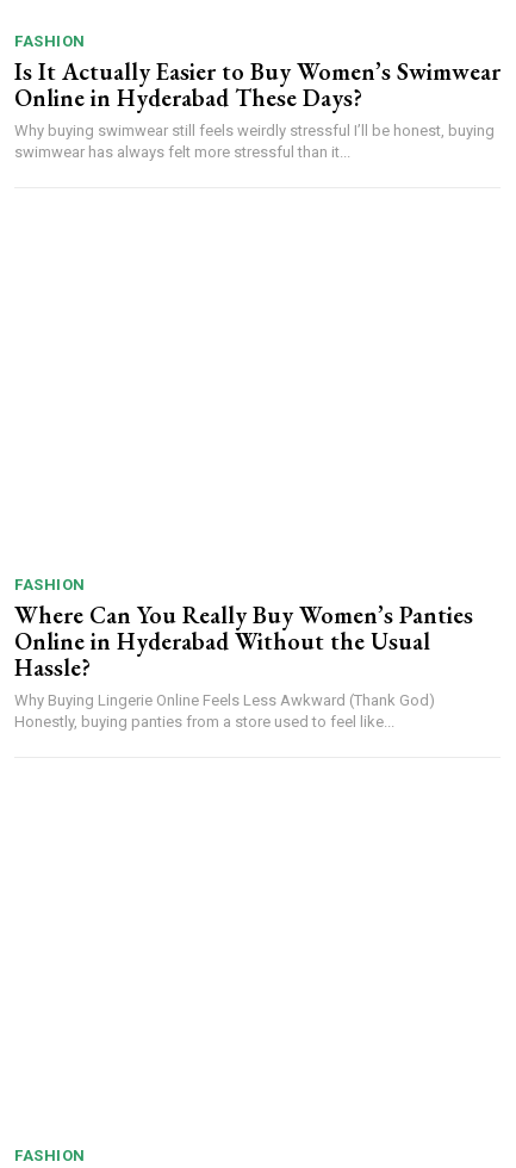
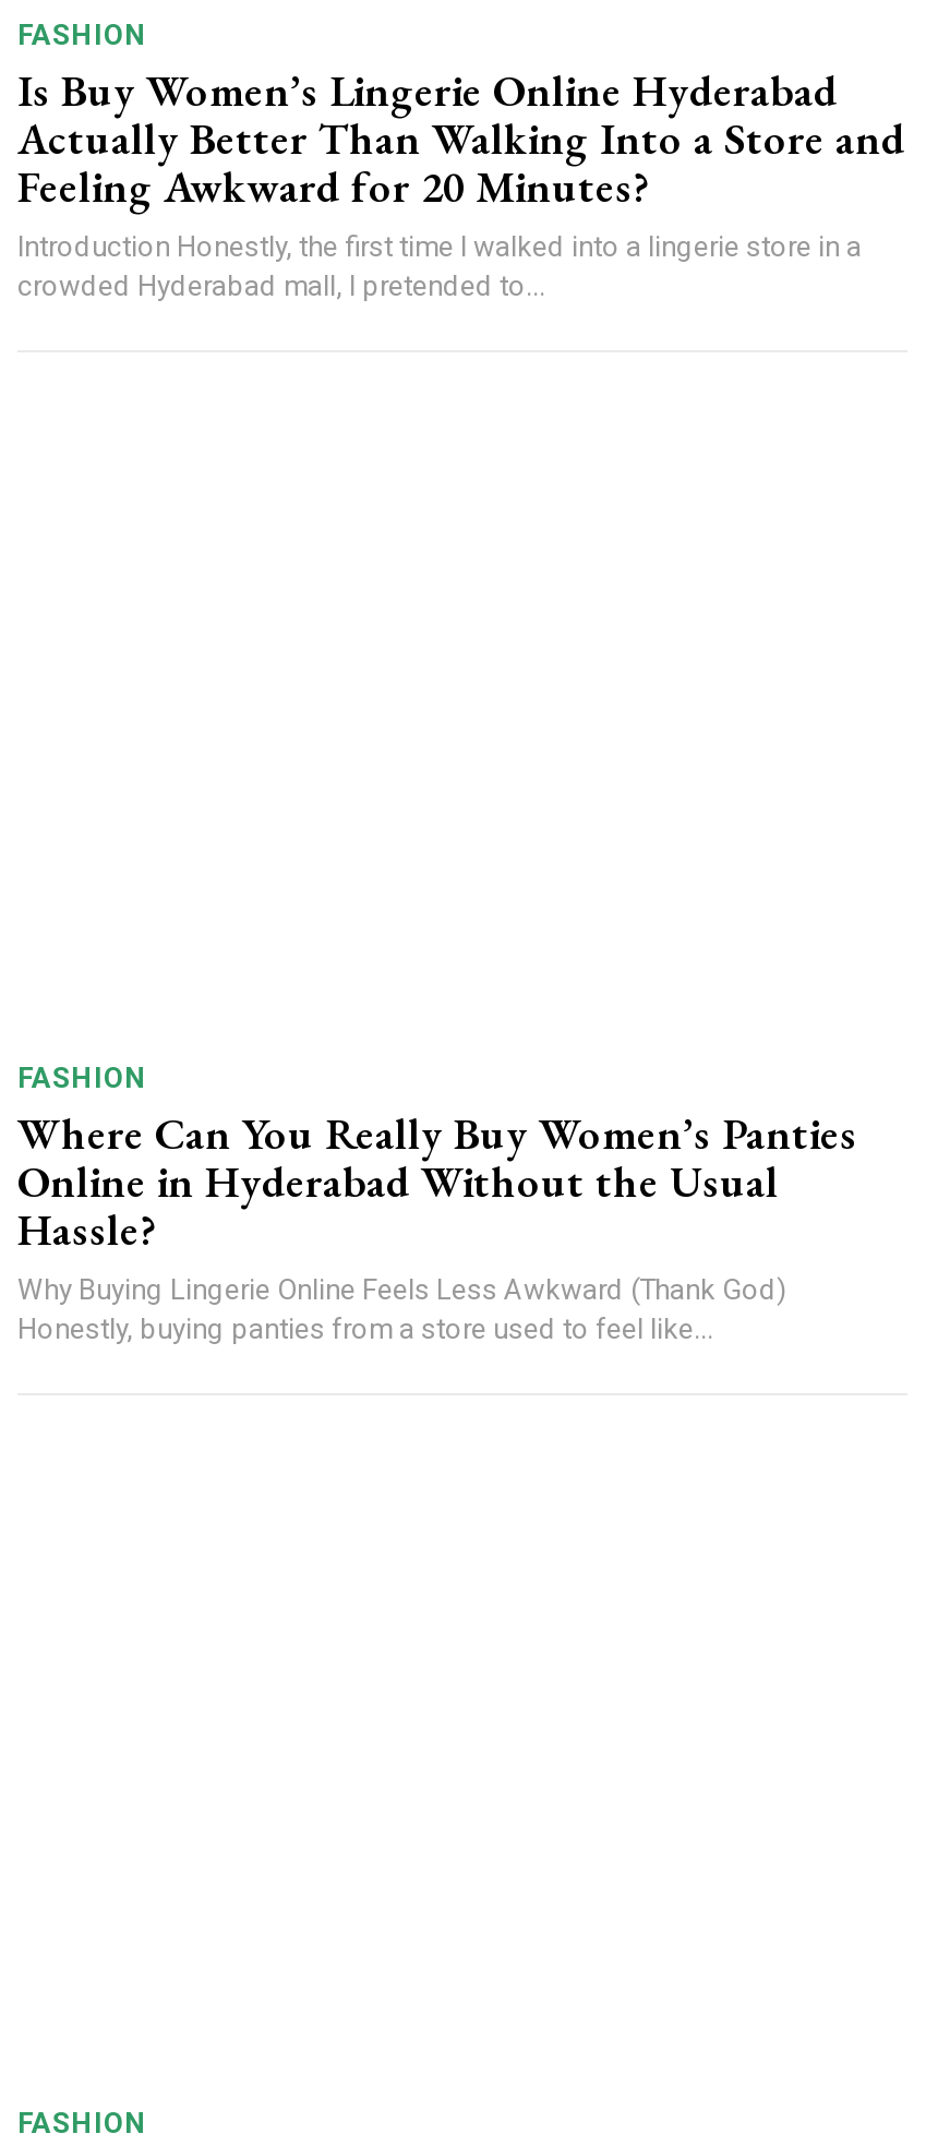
- Is It Actually Easier to Buy Women’s Swimwear
- Online in Hyderabad These Days?
- Why buying swimwear still feels weirdly stressful I’ll be honest, buying
- swimwear has always felt more stressful than it...
+ Is Buy Women’s Lingerie Online Hyderabad
+ Actually Better Than Walking Into a Store and
+ Feeling Awkward for 20 Minutes?
+ Introduction Honestly, the first time I walked into a lingerie store in a
+ crowded Hyderabad mall, I pretended to...
